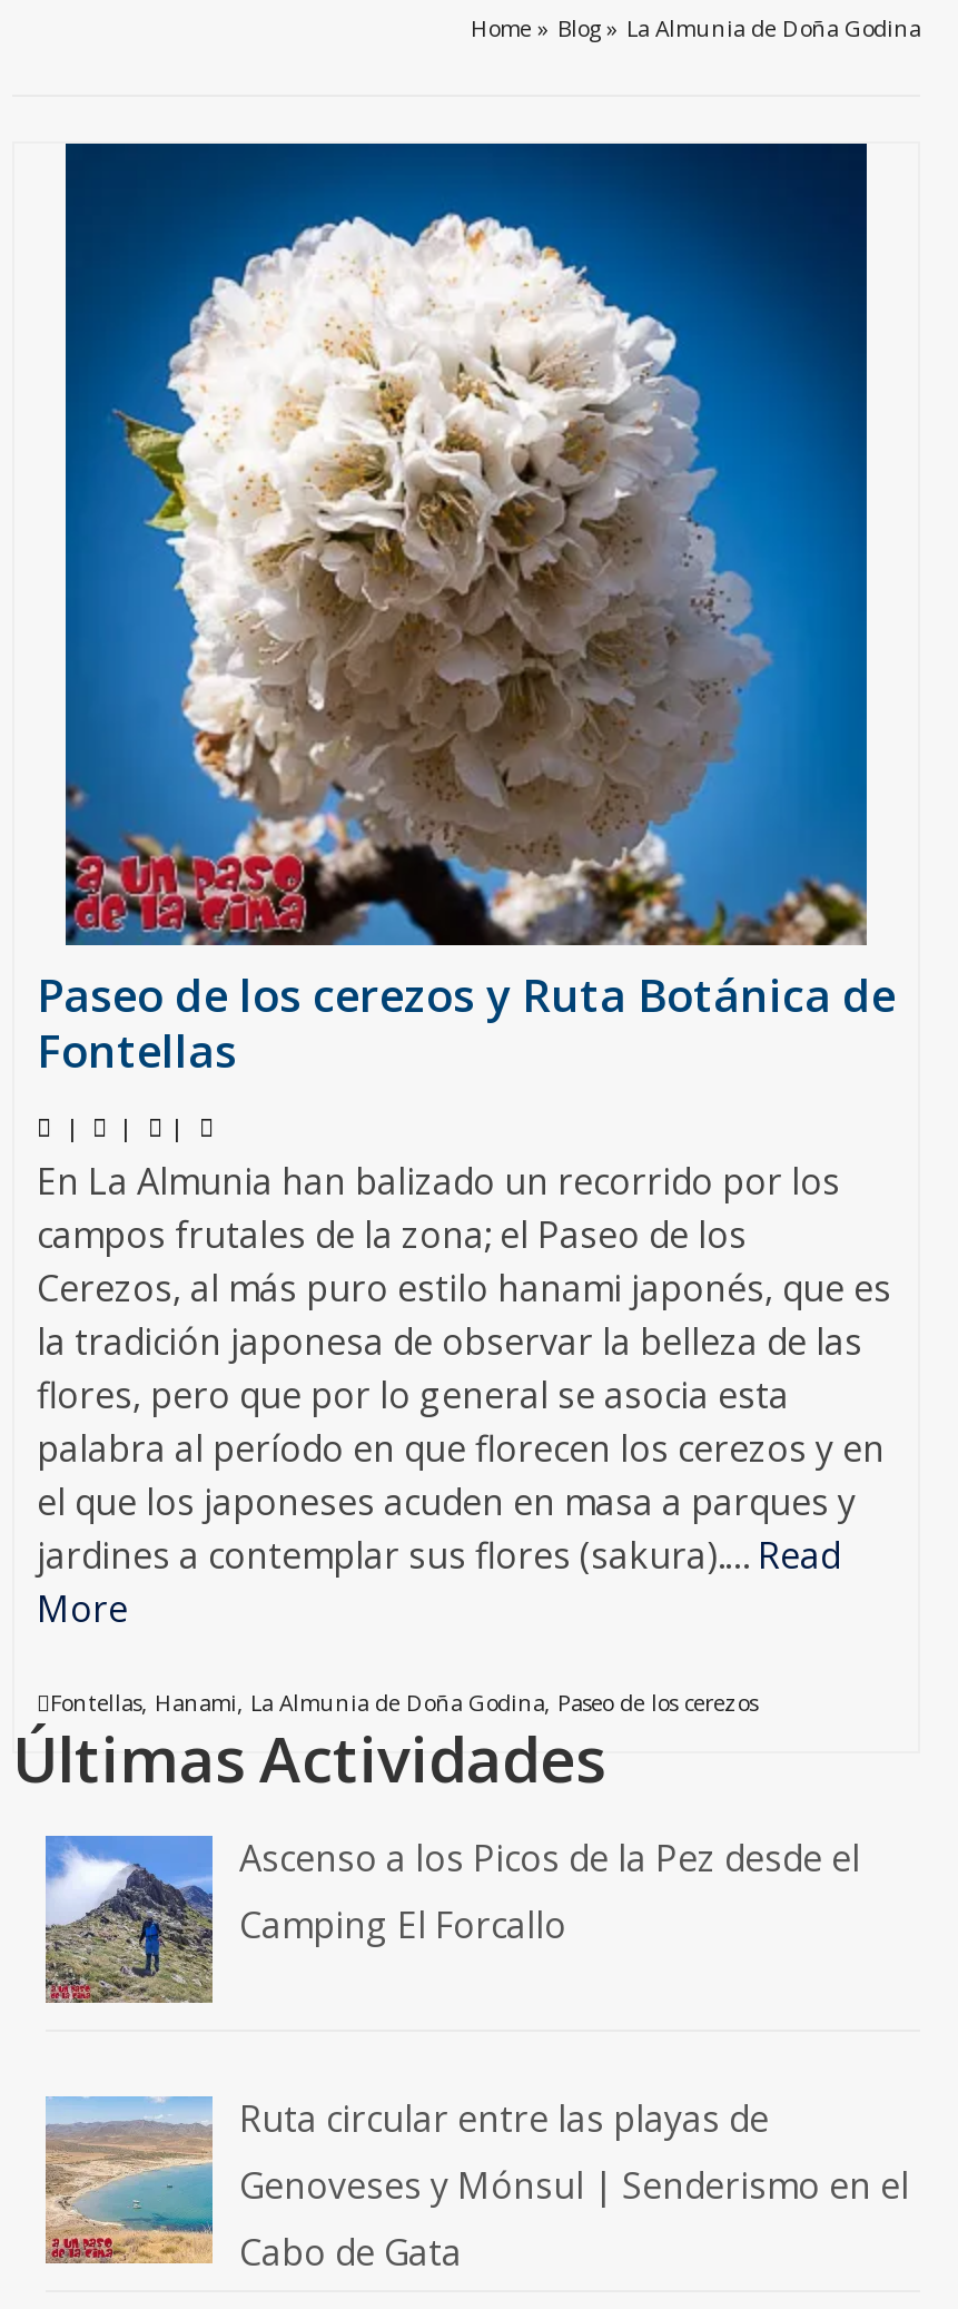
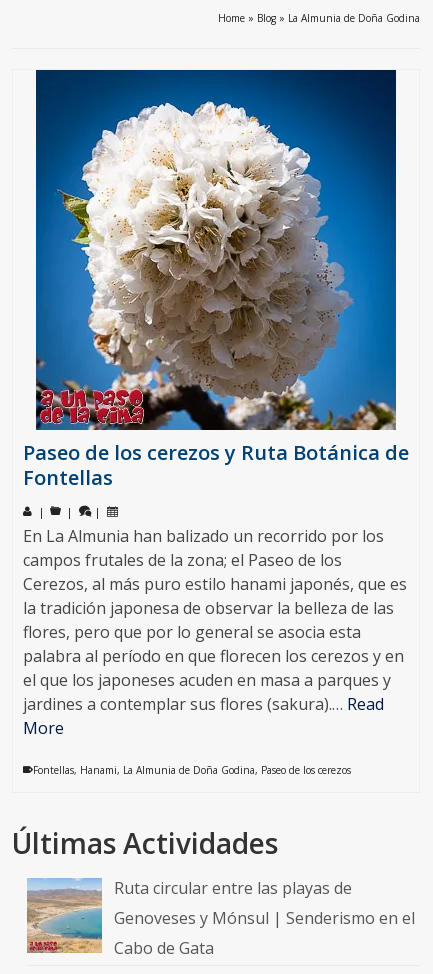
moved down: Últimas Actividades

- [image]
- Ascenso a los Picos de la Pez desde el
- Camping El Forcallo
